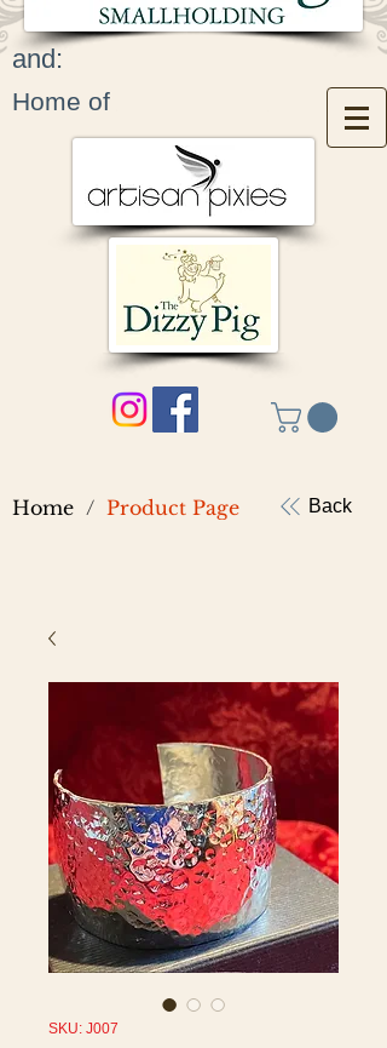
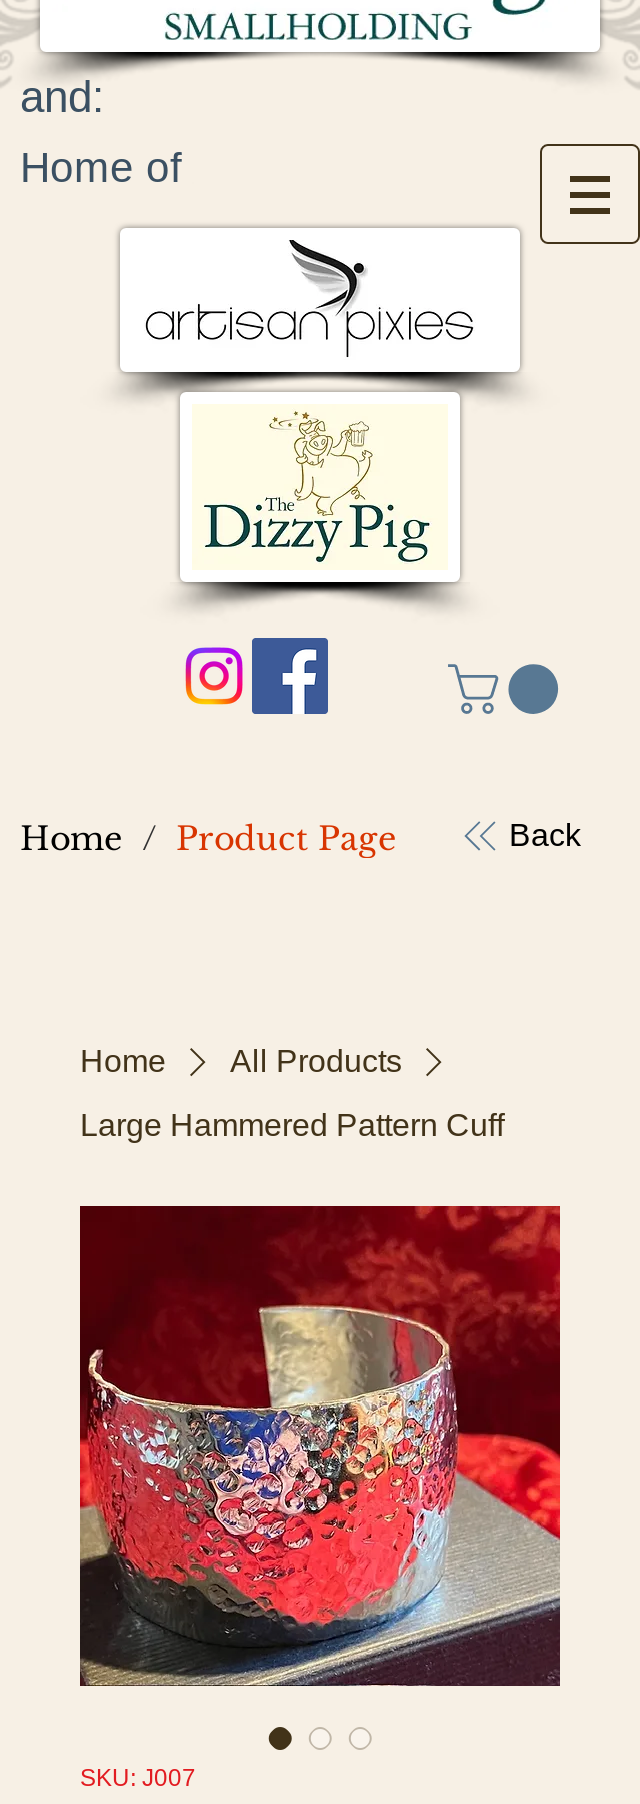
+ Home
+ All Products
+ Large Hammered Pattern Cuff
